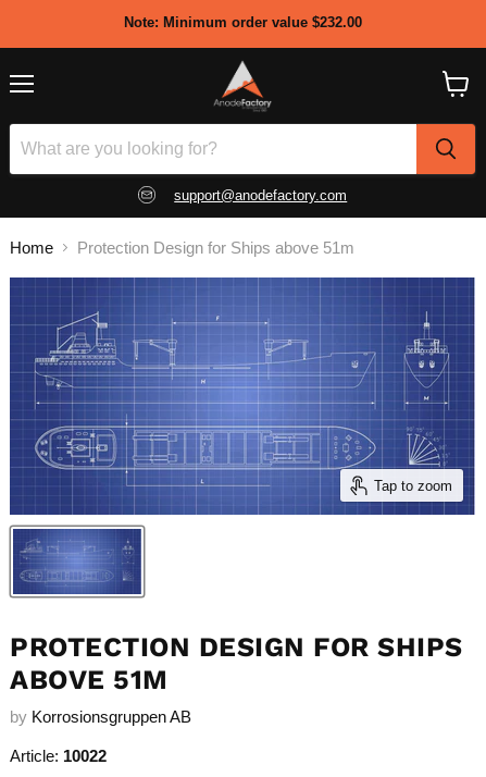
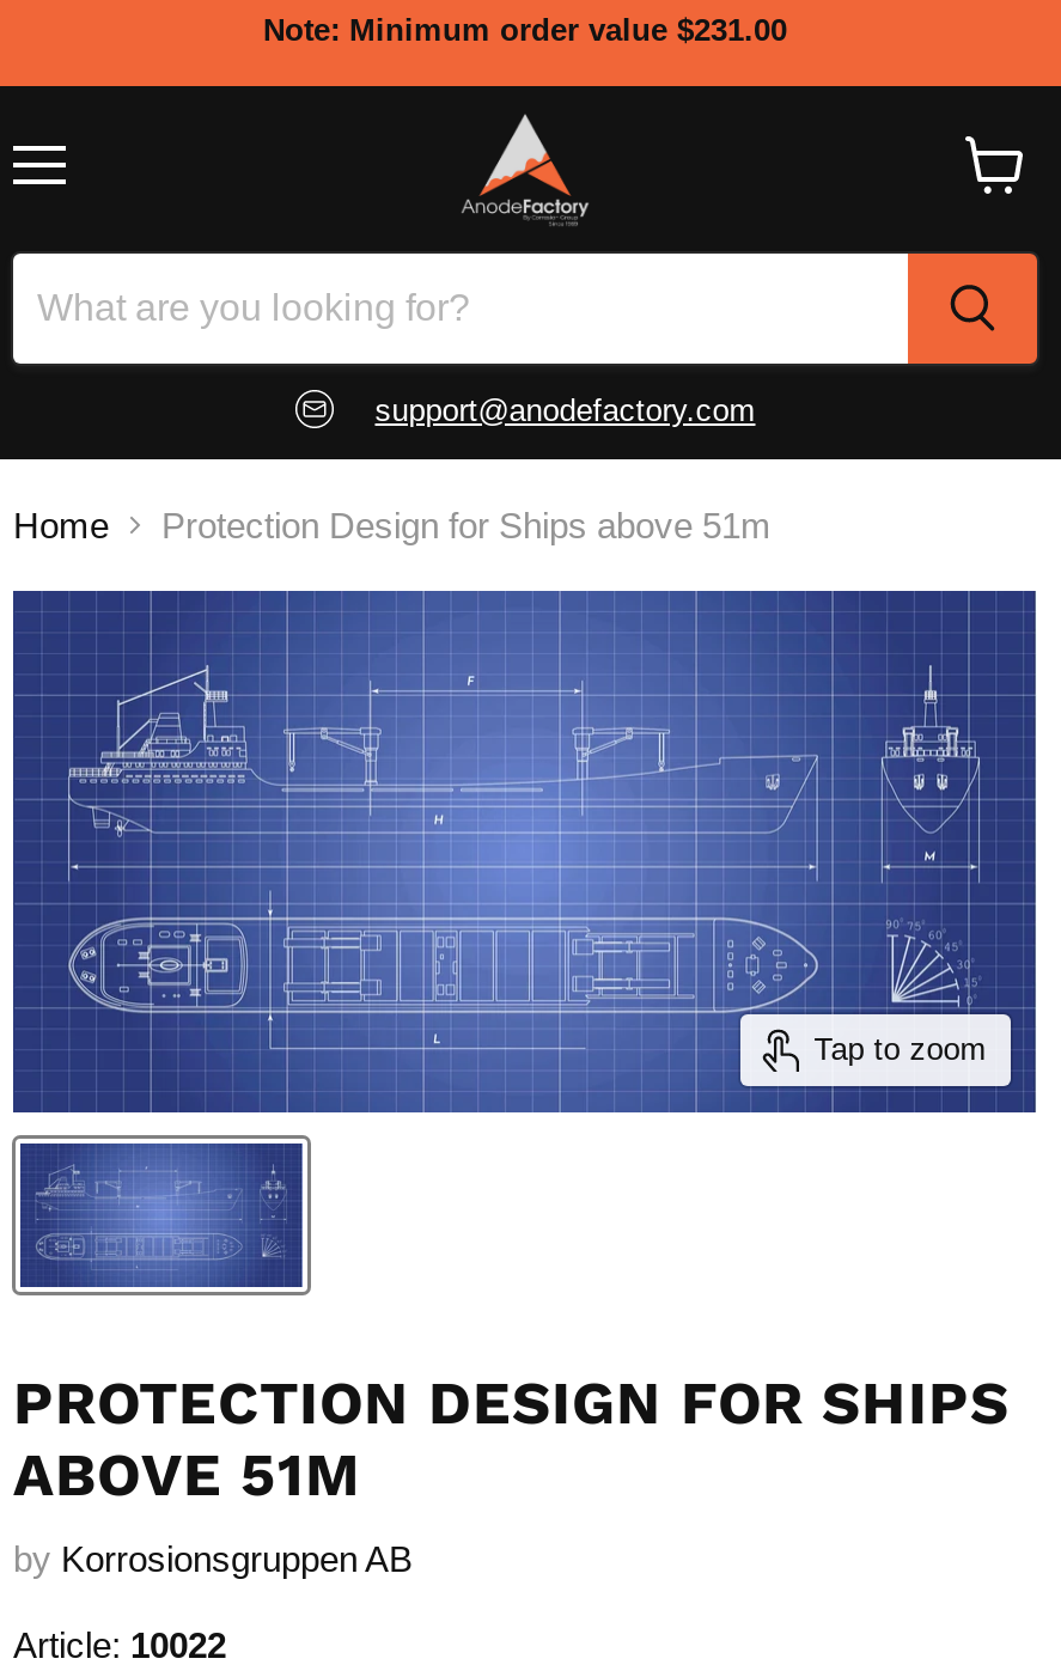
- Note: Minimum order value $232.00
+ Note: Minimum order value $231.00
